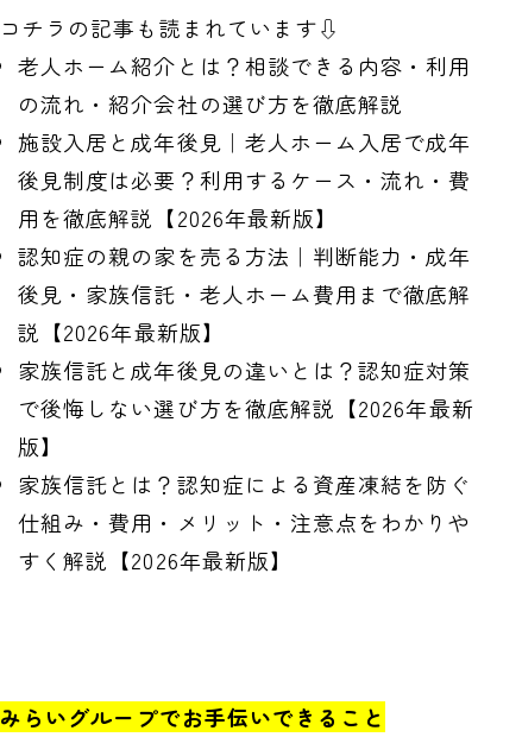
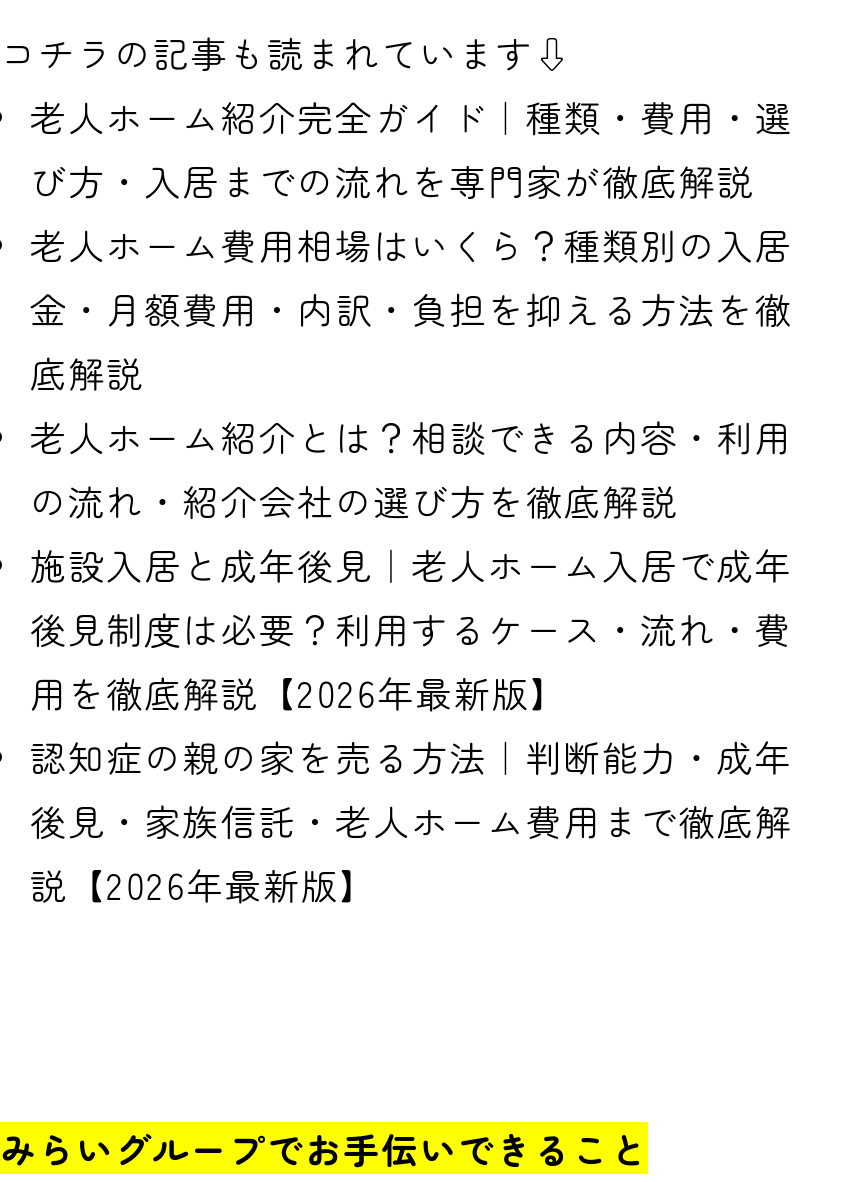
+ 老人ホーム紹介完全ガイド｜種類・費用・選
+ び方・入居までの流れを専門家が徹底解説
+ 老人ホーム費用相場はいくら？種類別の入居
+ 金・月額費用・内訳・負担を抑える方法を徹
+ 底解説

moved down: 老人ホーム紹介とは？相談できる内容・利用 | の流れ・紹介会社の選び方を徹底解説 | 施設入居と成年後見｜老人ホーム入居で成年 | 後見制度は必要？利用するケース・流れ・費 | 用を徹底解説【2026年最新版】 | 認知症の親の家を売る方法｜判断能力・成年 | 後見・家族信託・老人ホーム費用まで徹底解 | 説【2026年最新版】

- 家族信託と成年後見の違いとは？認知症対策
- で後悔しない選び方を徹底解説【2026年最新
- 版】
- 家族信託とは？認知症による資産凍結を防ぐ
- 仕組み・費用・メリット・注意点をわかりや
- すく解説【2026年最新版】
